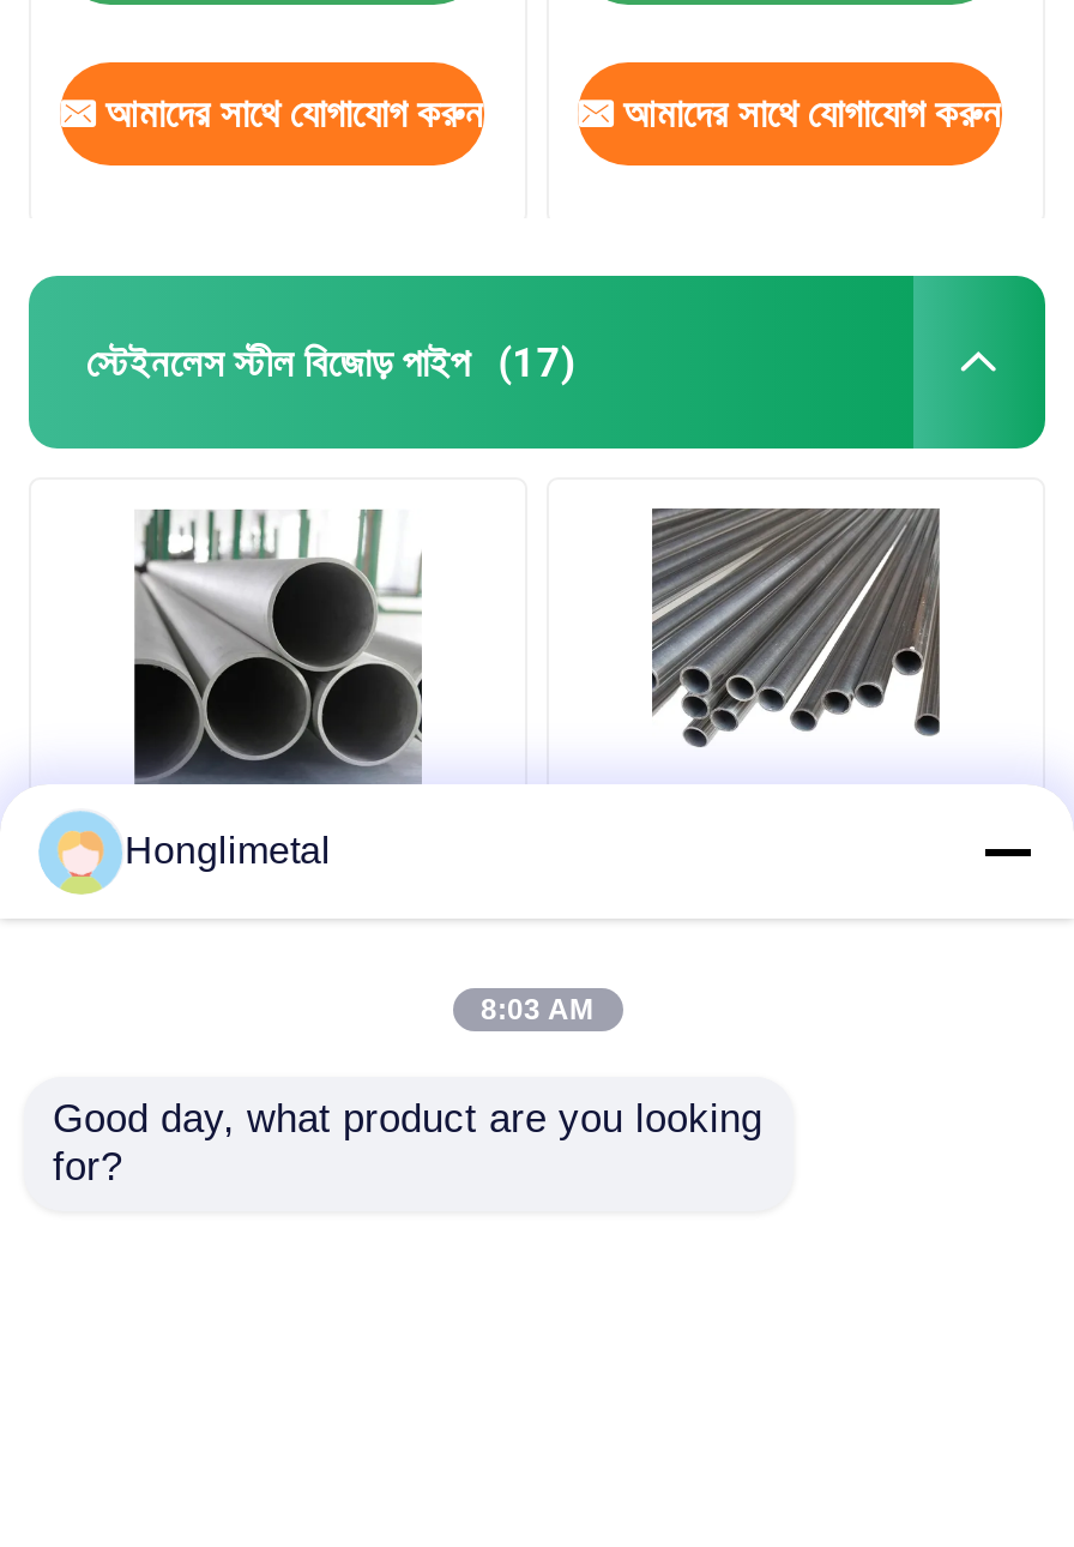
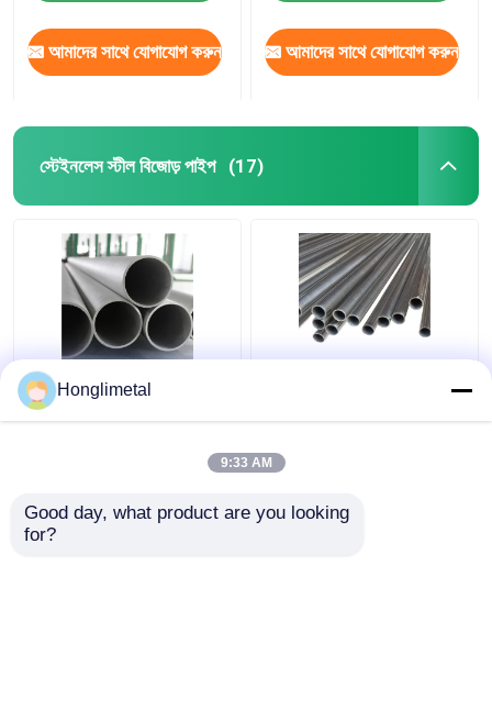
- 8:03 AM
+ 9:33 AM
